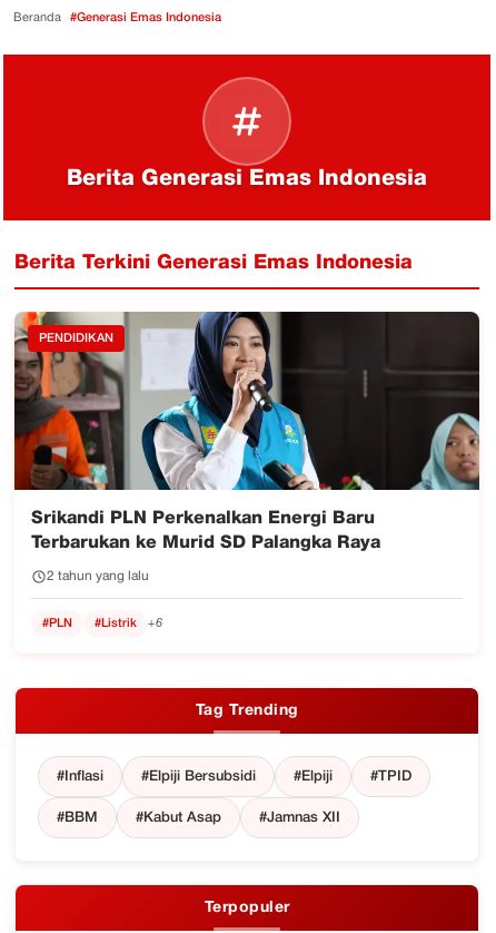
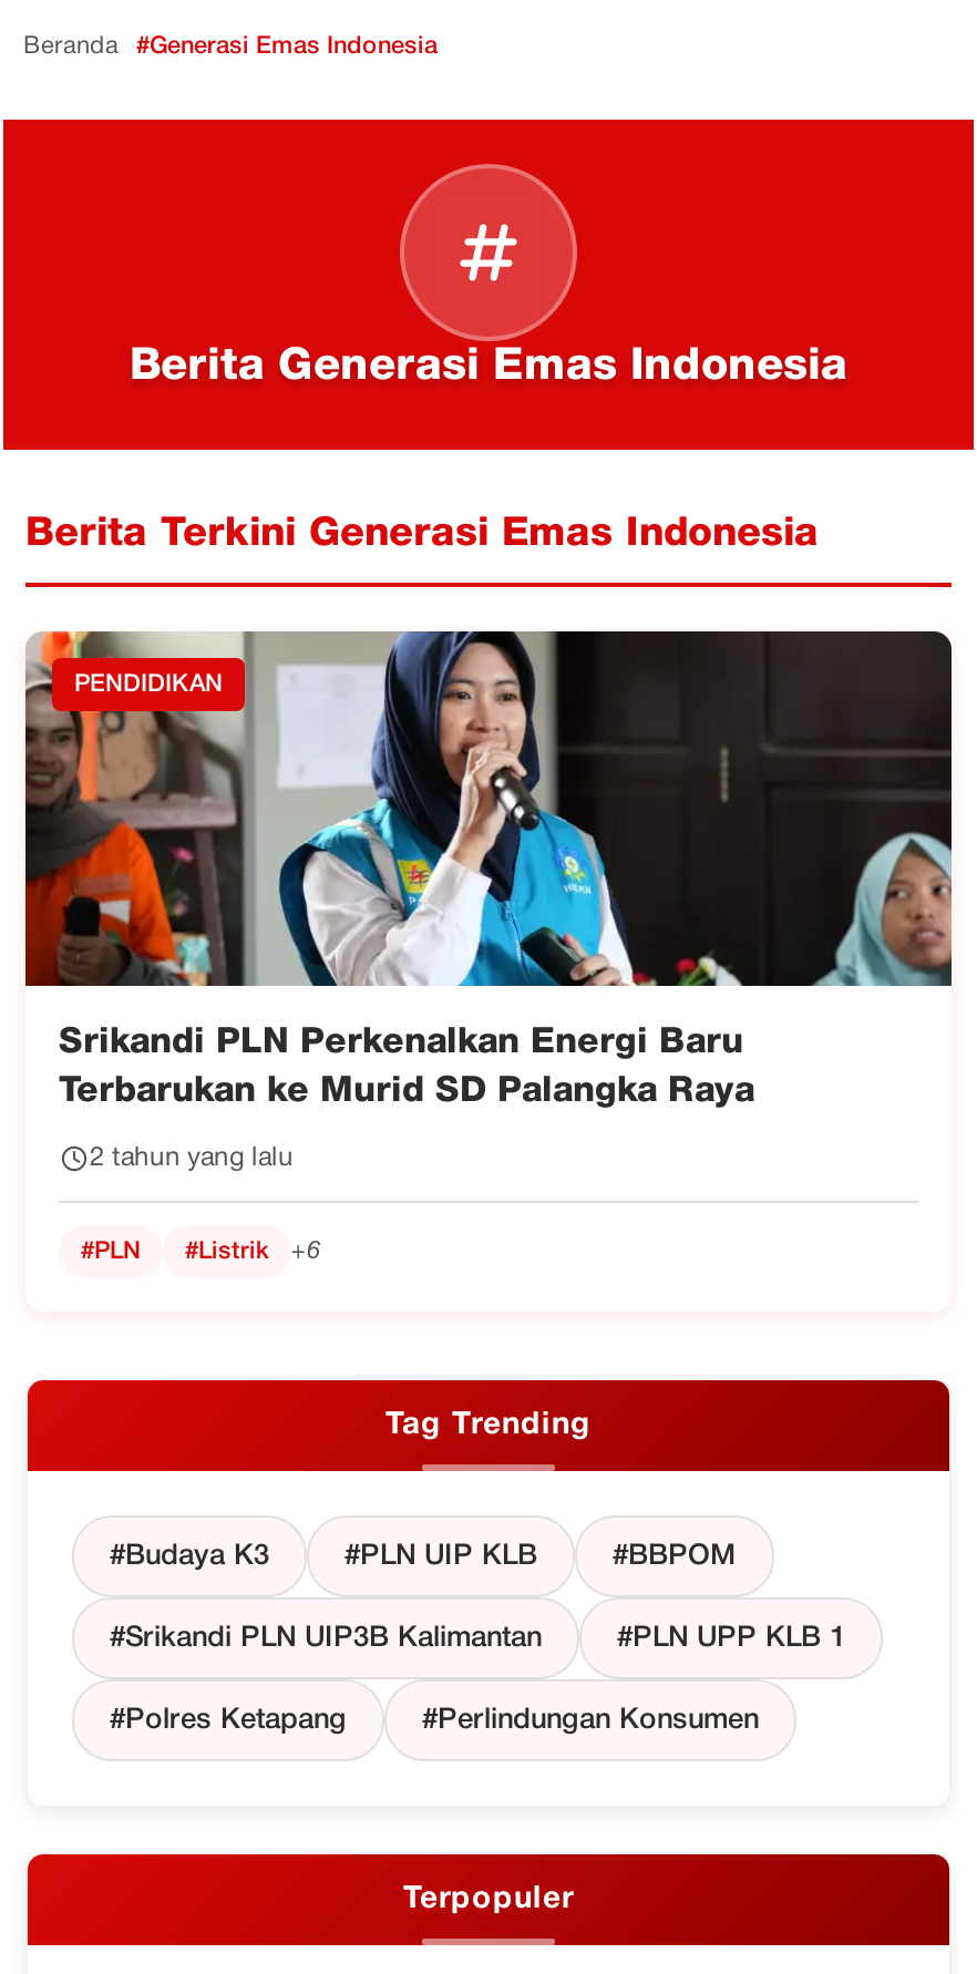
- #Inflasi
- #Elpiji Bersubsidi
- #Elpiji
- #TPID
- #BBM
- #Kabut Asap
- #Jamnas XII
+ #Budaya K3
+ #PLN UIP KLB
+ #BBPOM
+ #Srikandi PLN UIP3B Kalimantan
+ #PLN UPP KLB 1
+ #Polres Ketapang
+ #Perlindungan Konsumen
